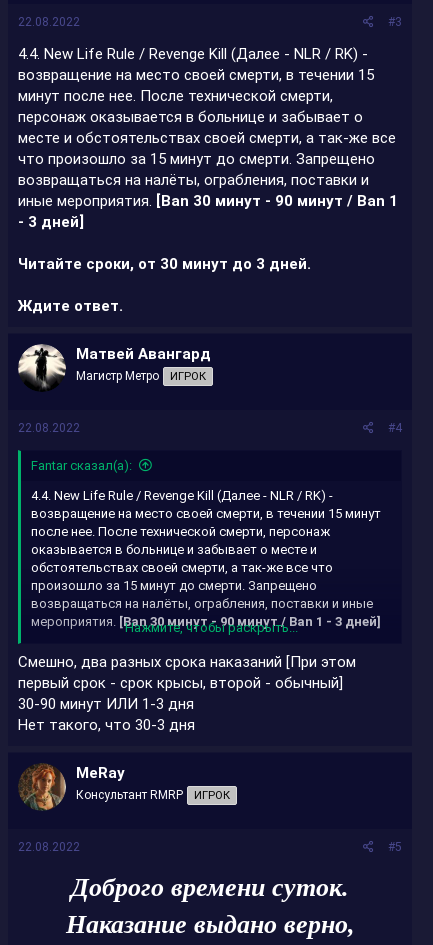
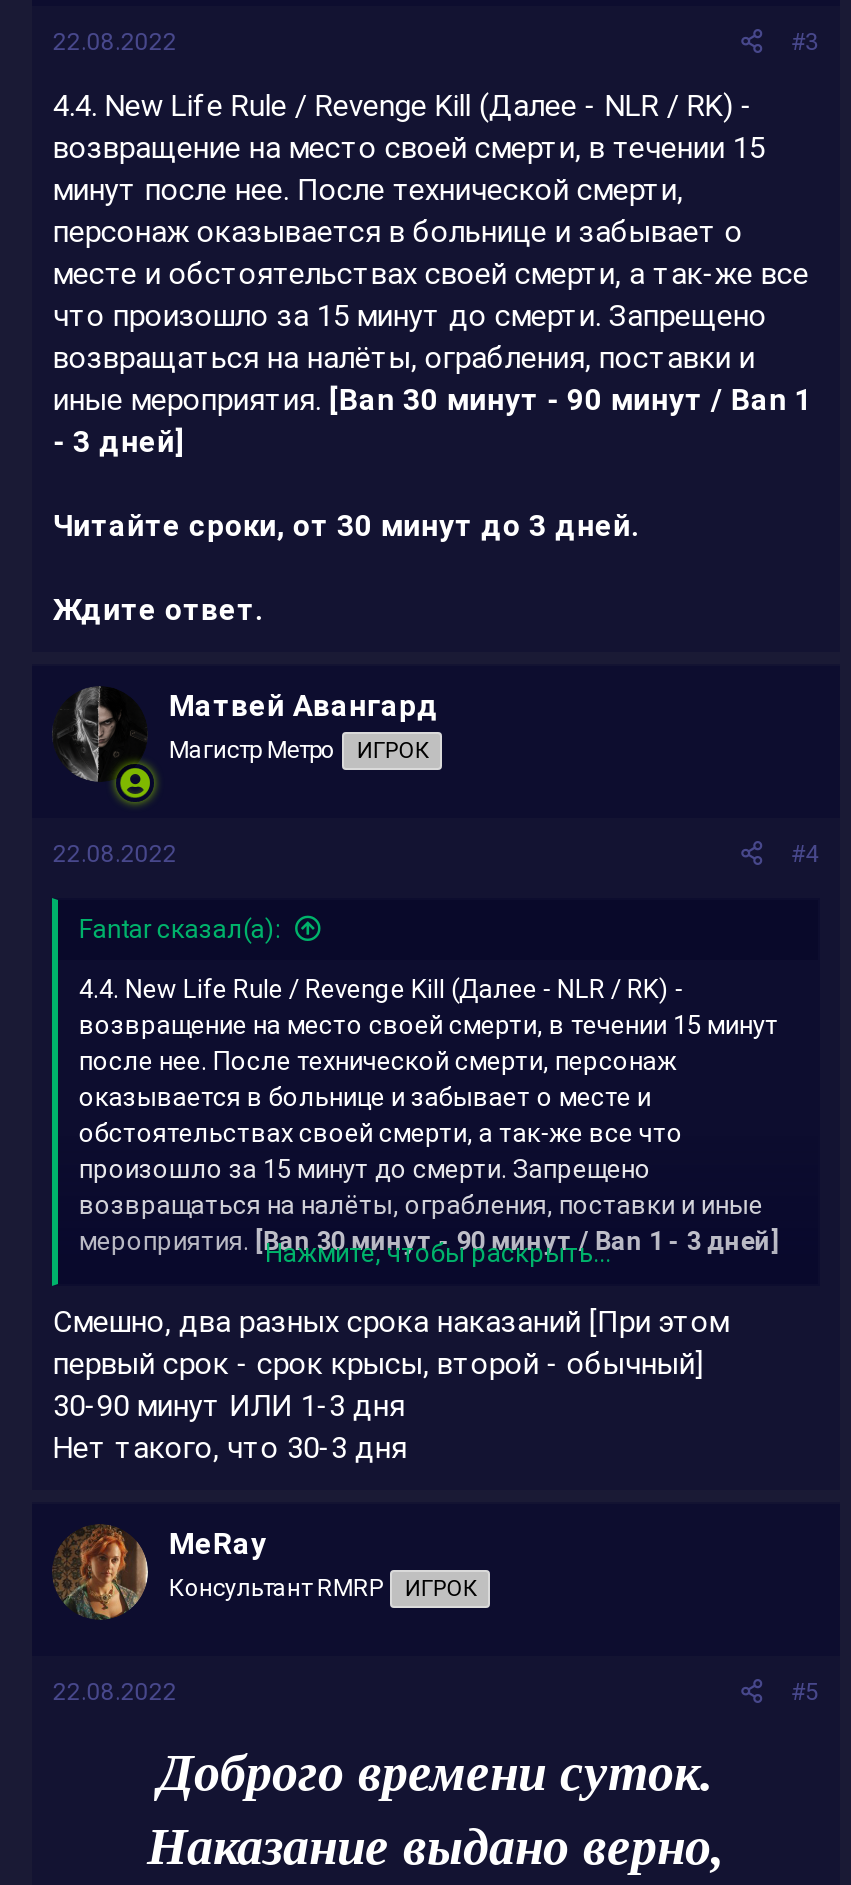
- [image]
+ [image]
